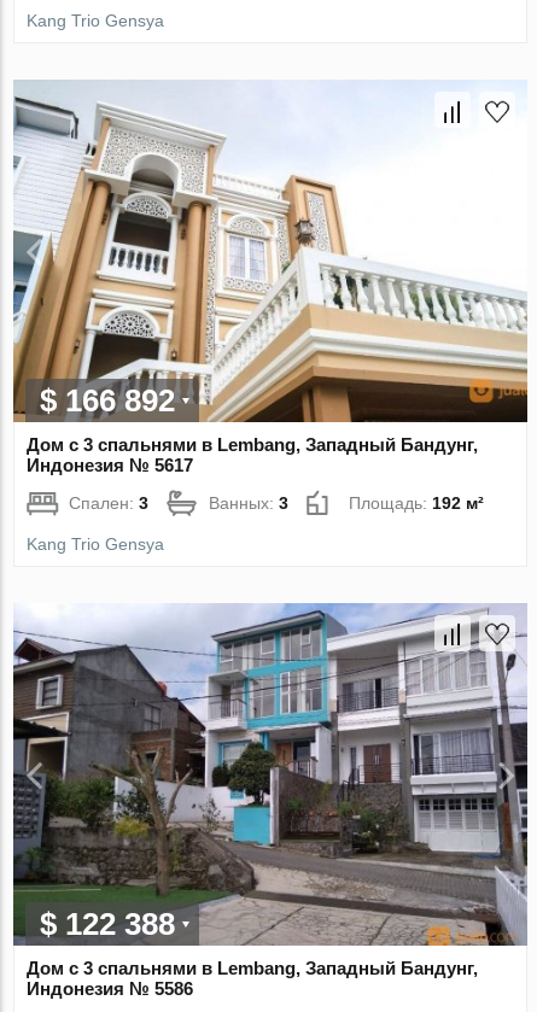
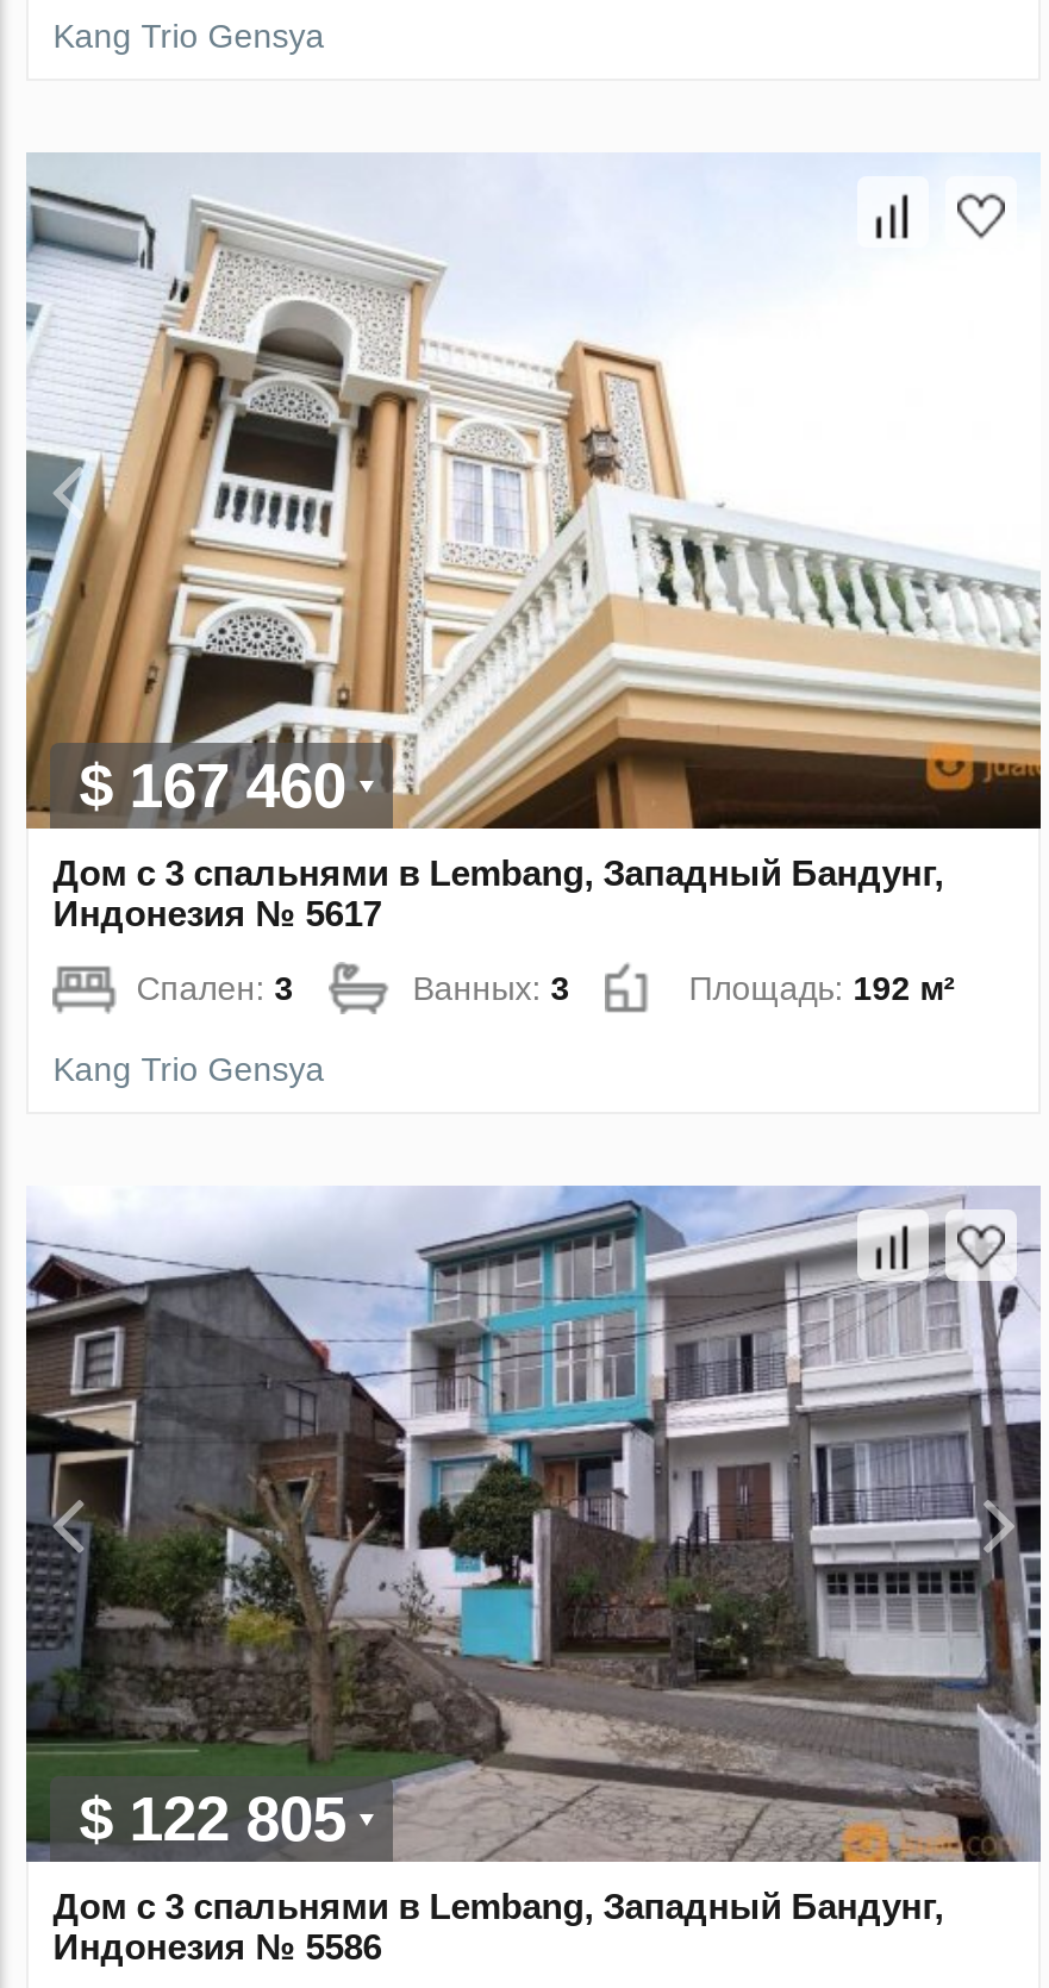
- $ 166 892
+ $ 167 460

- $ 122 388
+ $ 122 805
